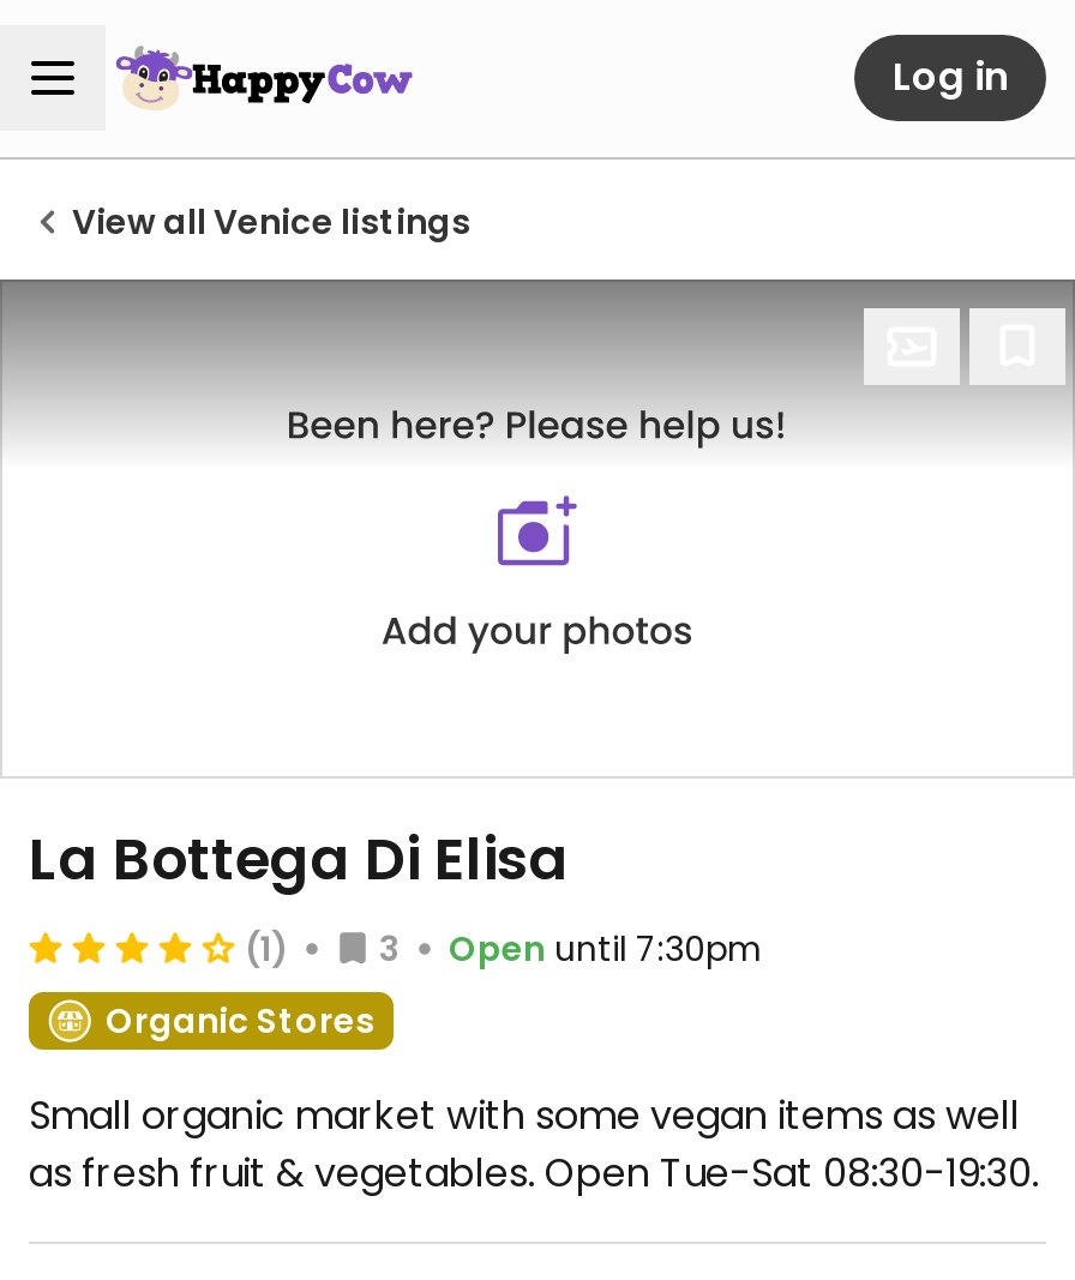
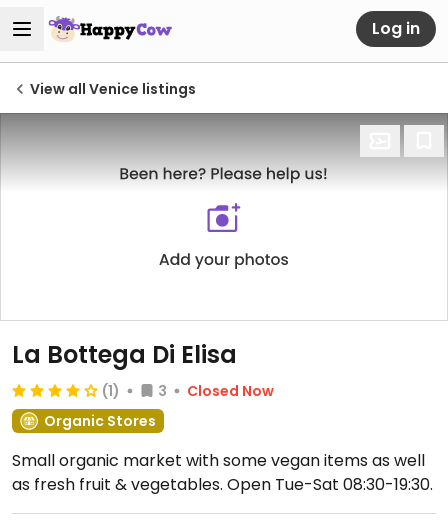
- Open until 7:30pm
+ Closed Now
